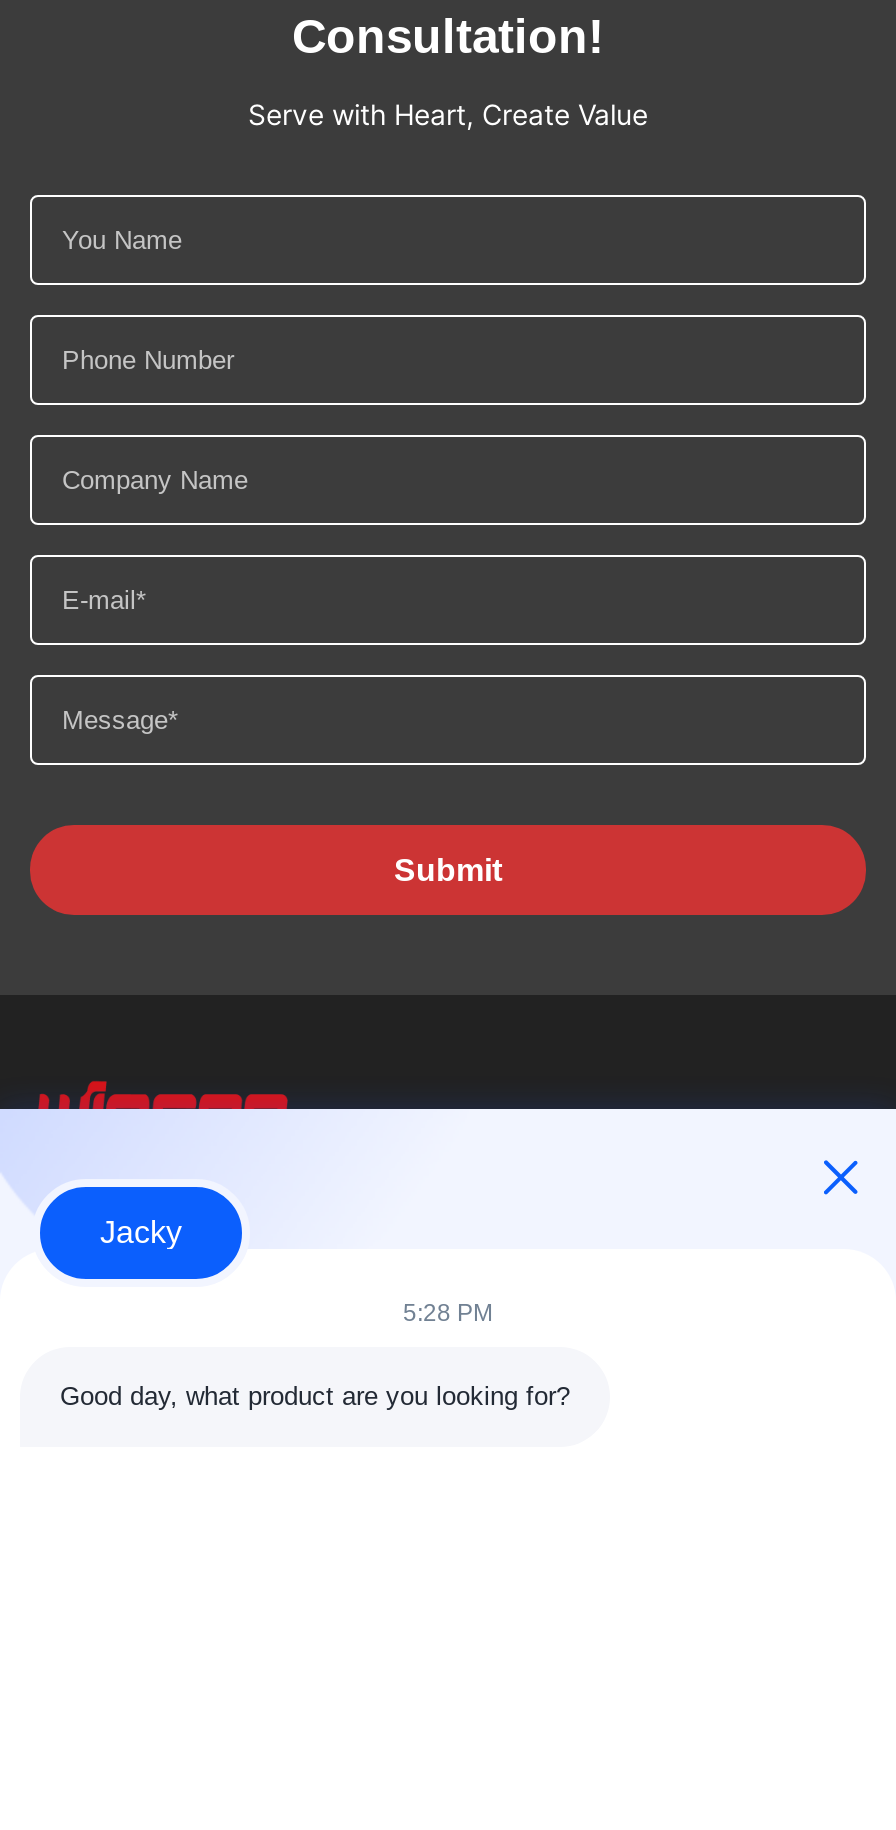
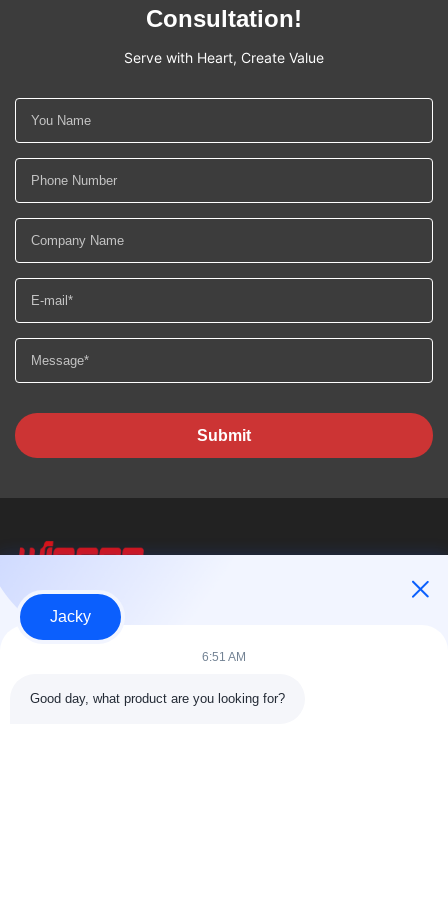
- 5:28 PM
+ 6:51 AM
